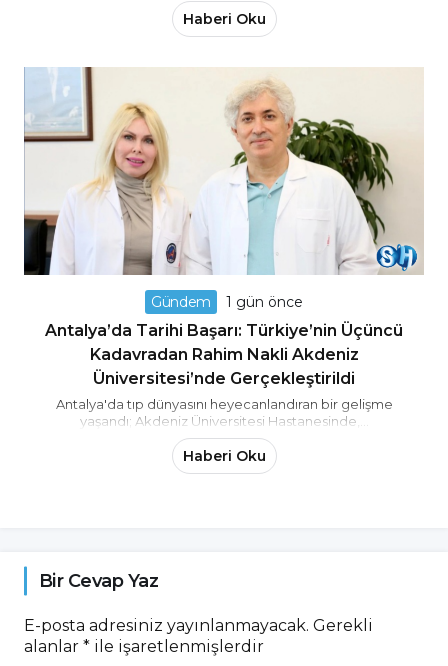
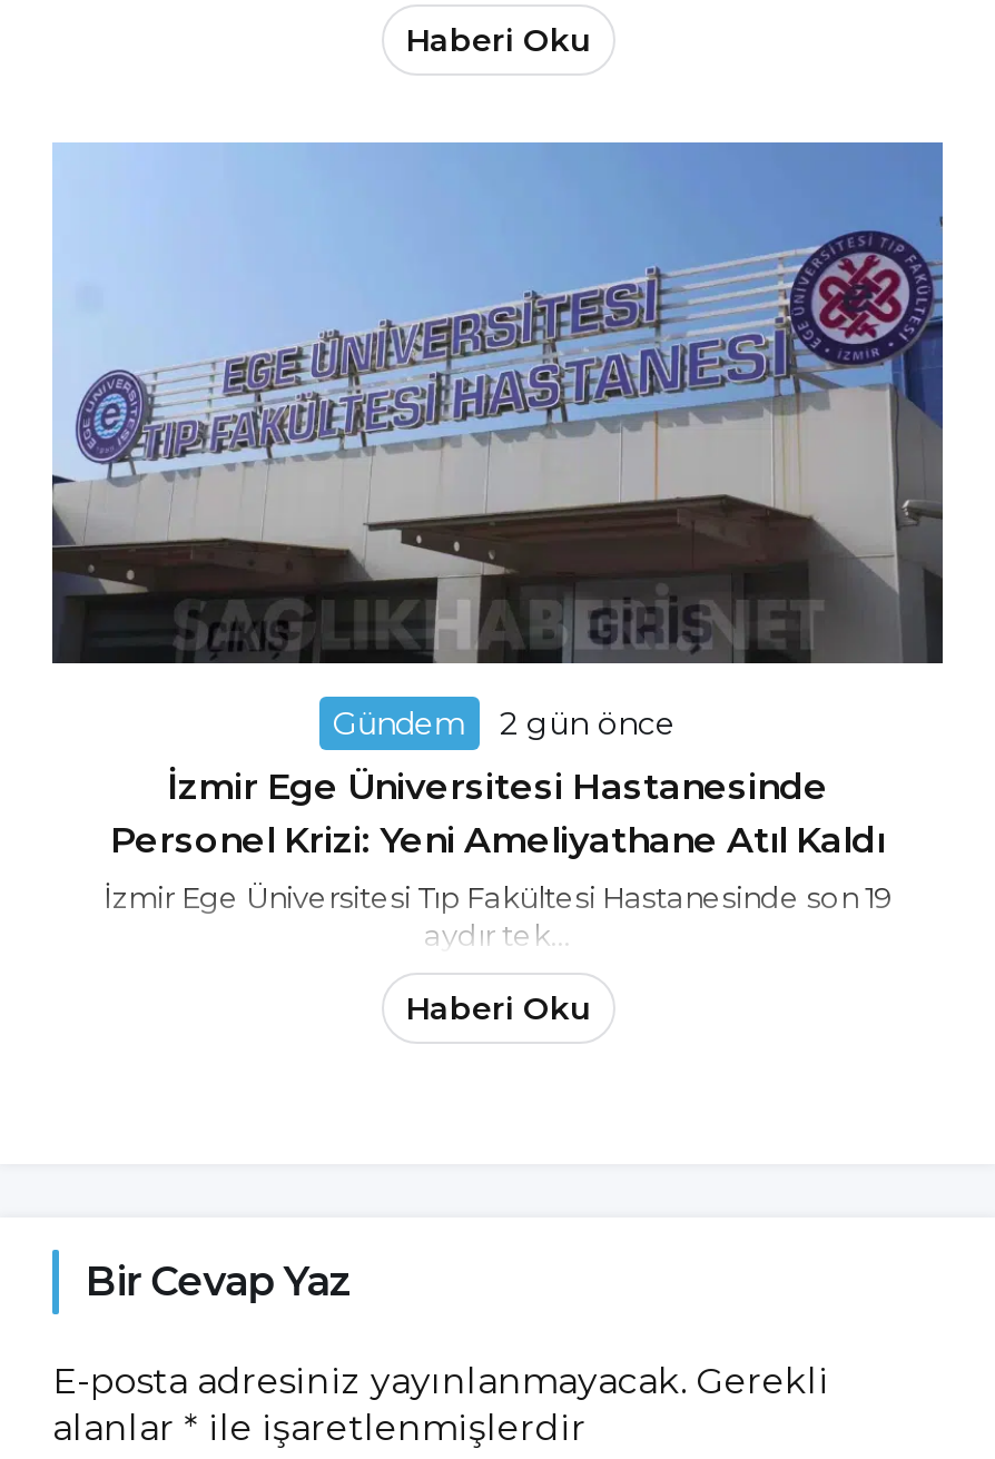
- [image]
- Gündem 1 gün önce
+ [image]
+ Gündem 2 gün önce

moved down: Gündem

- Antalya’da Tarihi Başarı: Türkiye’nin Üçüncü
- Kadavradan Rahim Nakli Akdeniz
- Üniversitesi’nde Gerçekleştirildi
- Antalya'da tıp dünyasını heyecanlandıran bir gelişme
- yaşandı; Akdeniz Üniversitesi Hastanesinde,...
+ İzmir Ege Üniversitesi Hastanesinde
+ Personel Krizi: Yeni Ameliyathane Atıl Kaldı
+ İzmir Ege Üniversitesi Tıp Fakültesi Hastanesinde son 19
+ aydır tek...
